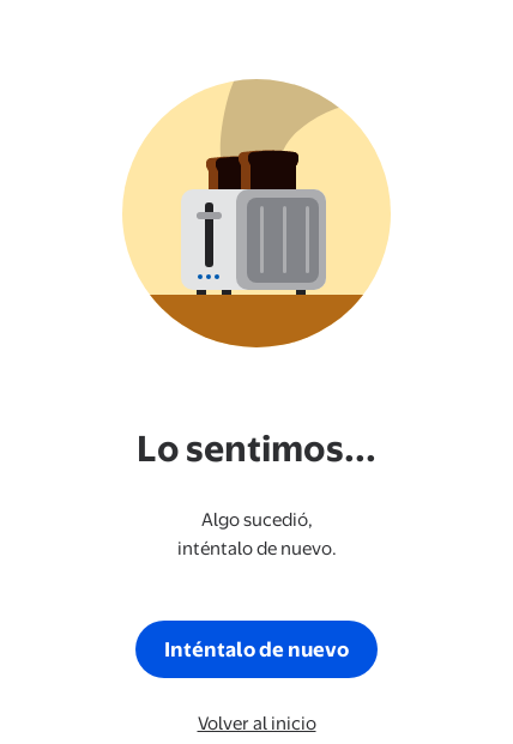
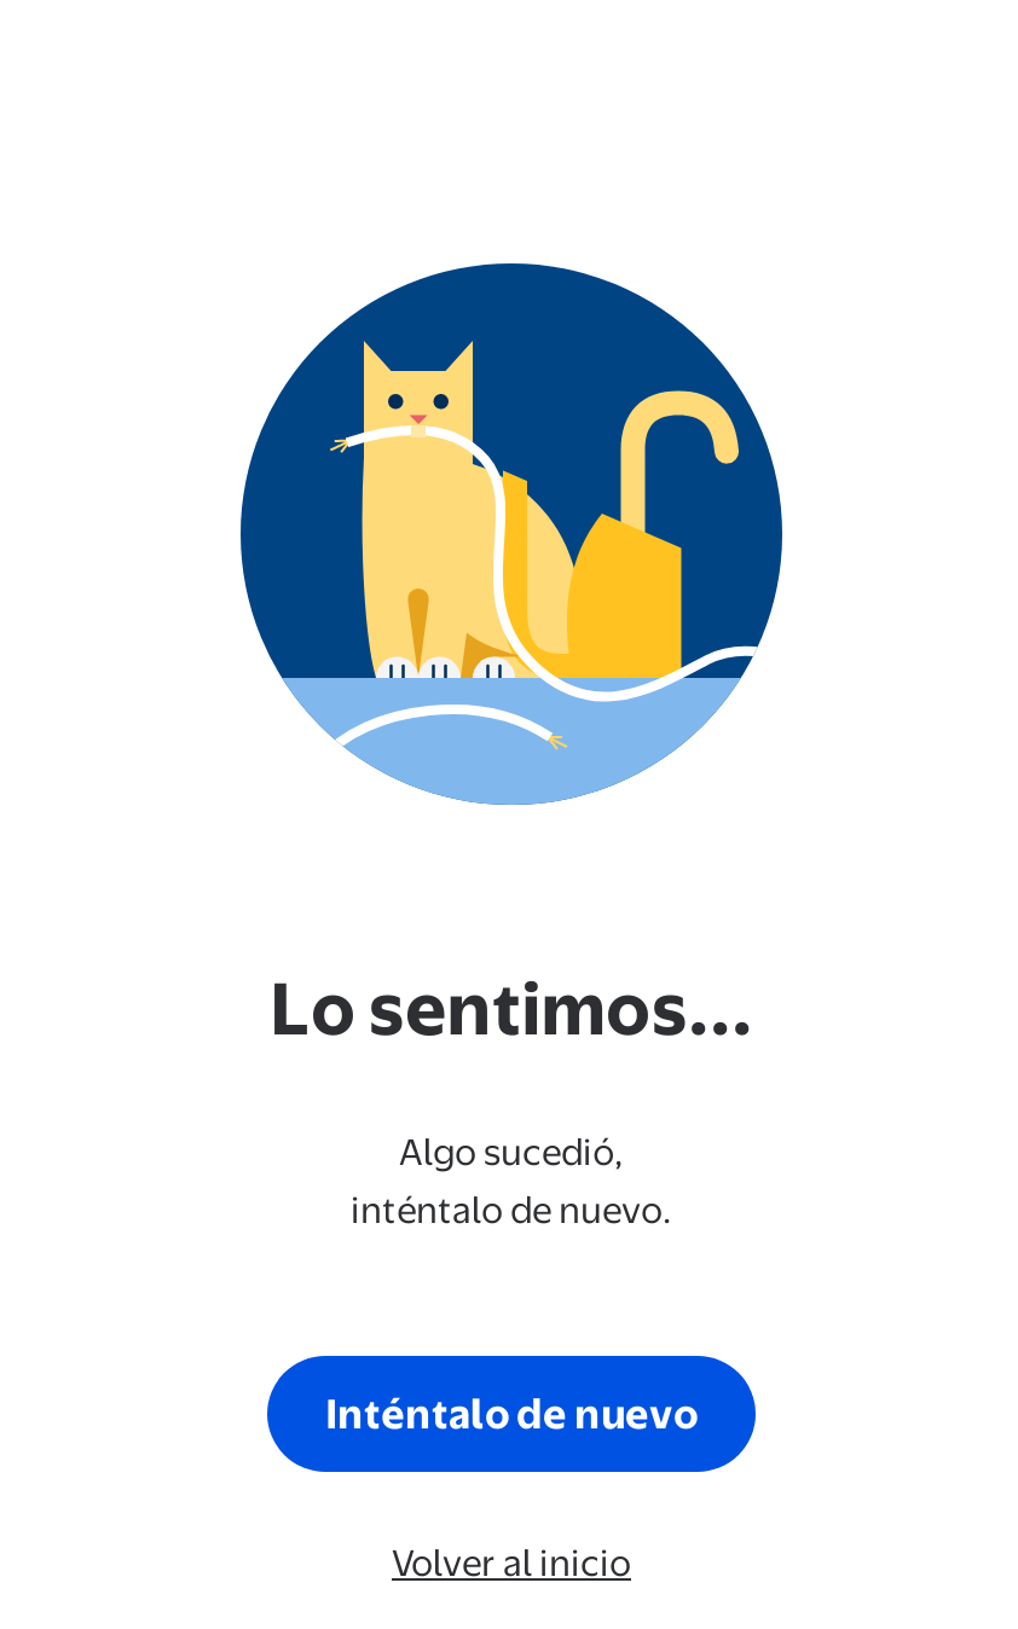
- [image]
+ [image]
